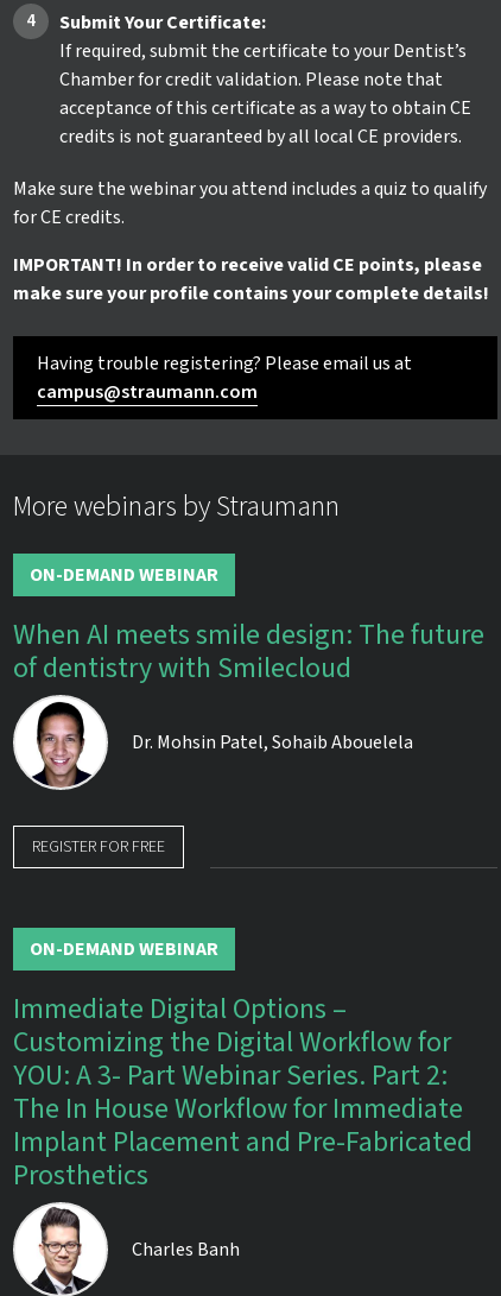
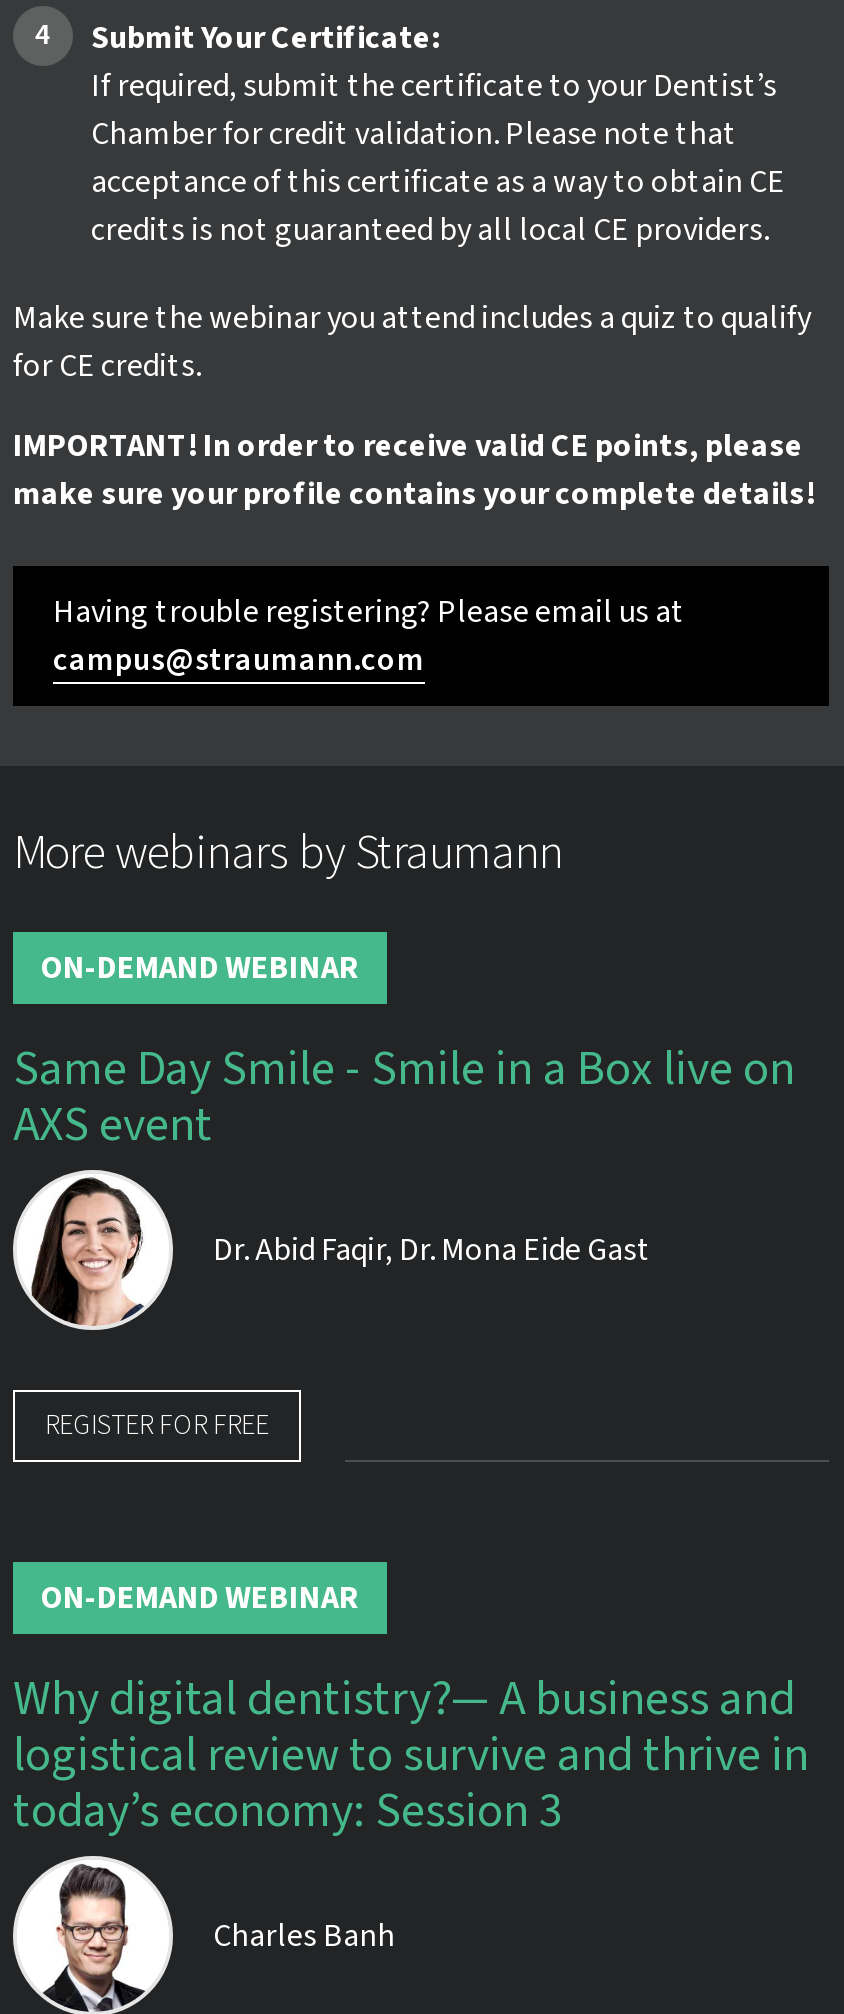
- When AI meets smile design: The future
- of dentistry with Smilecloud
+ Same Day Smile - Smile in a Box live on
+ AXS event

- [image]
- Dr. Mohsin Patel, Sohaib Abouelela
+ [image]
+ Dr.Abid Faqir, Dr. Mona Eide Gast

- Immediate Digital Options –
- Customizing the Digital Workflow for
- YOU: A 3- Part Webinar Series. Part 2:
- The In House Workflow for Immediate
- Implant Placement and Pre-Fabricated
- Prosthetics
+ Why digital dentistry?— A business and
+ logistical review to survive and thrive in
+ today’s economy: Session 3
